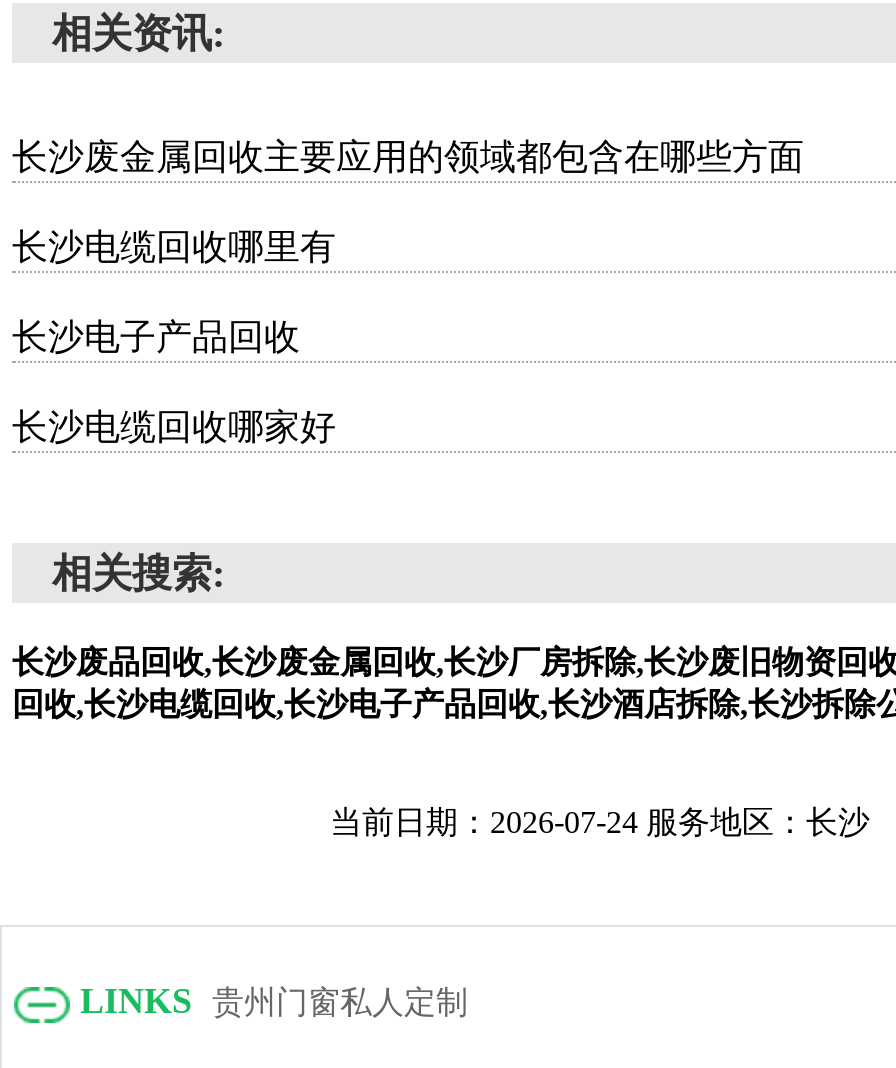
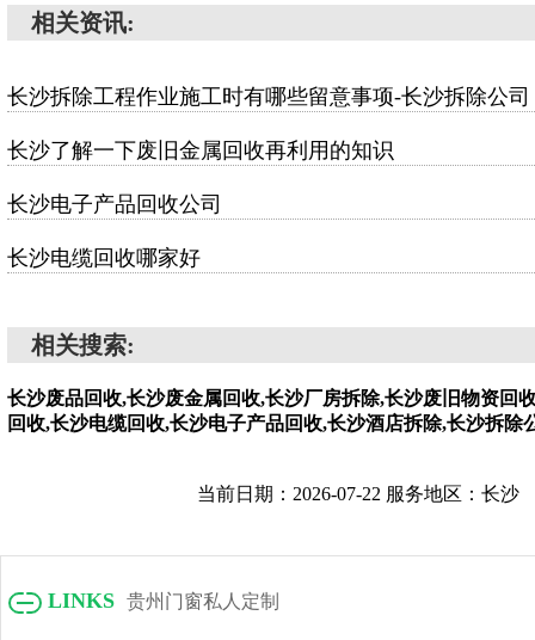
- 长沙废金属回收主要应用的领域都包含在哪些方面
+ 长沙拆除工程作业施工时有哪些留意事项-长沙拆除公司

- 长沙电缆回收哪里有
+ 长沙了解一下废旧金属回收再利用的知识

- 长沙电子产品回收
+ 长沙电子产品回收公司

- 当前日期：2026-07-24 服务地区：长沙
+ 当前日期：2026-07-22 服务地区：长沙
